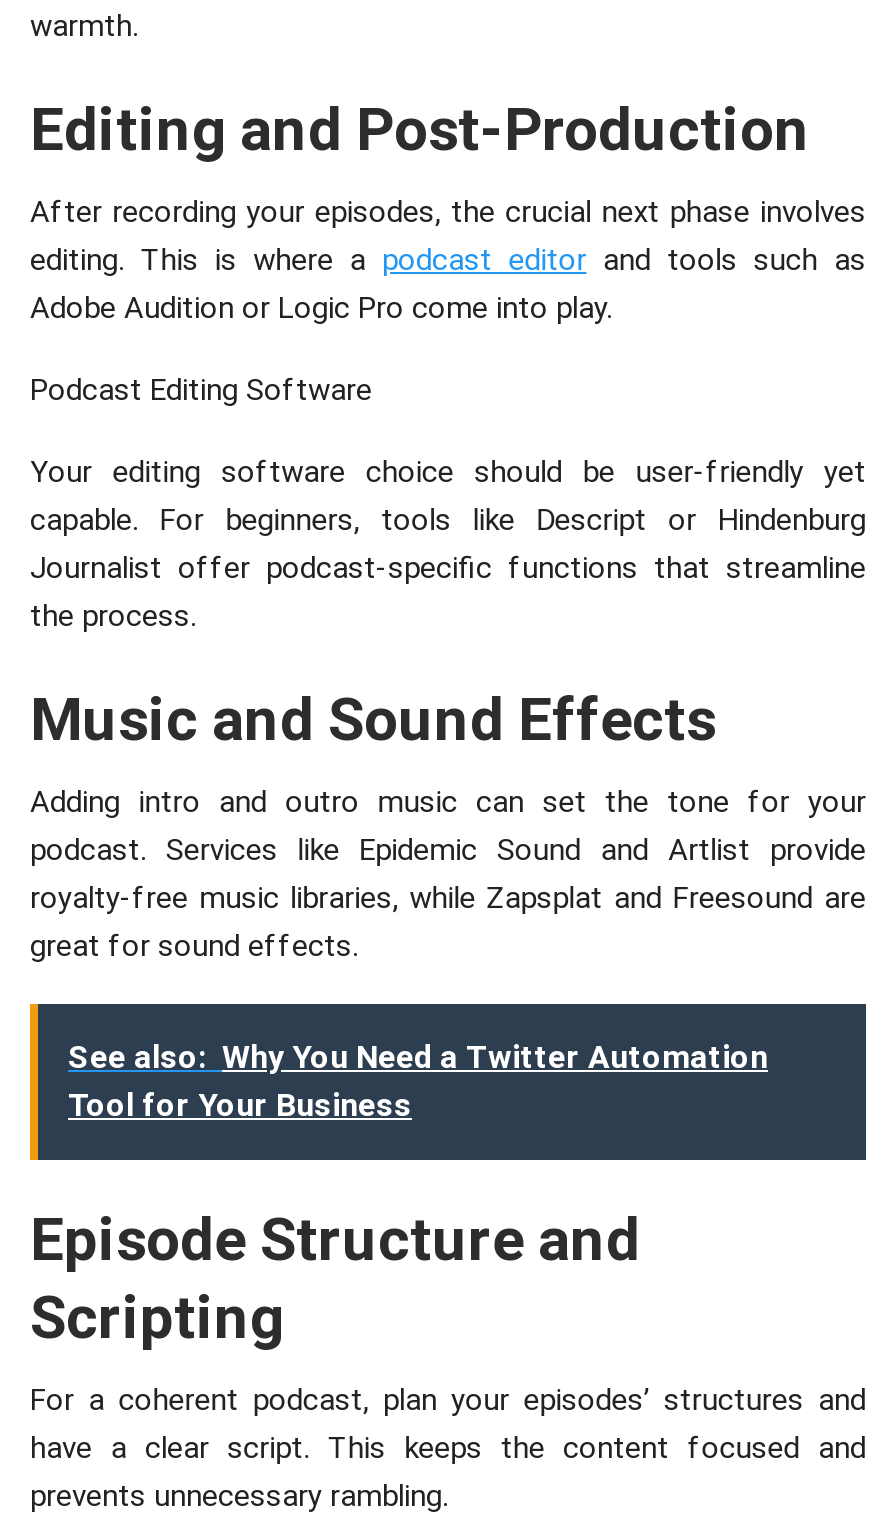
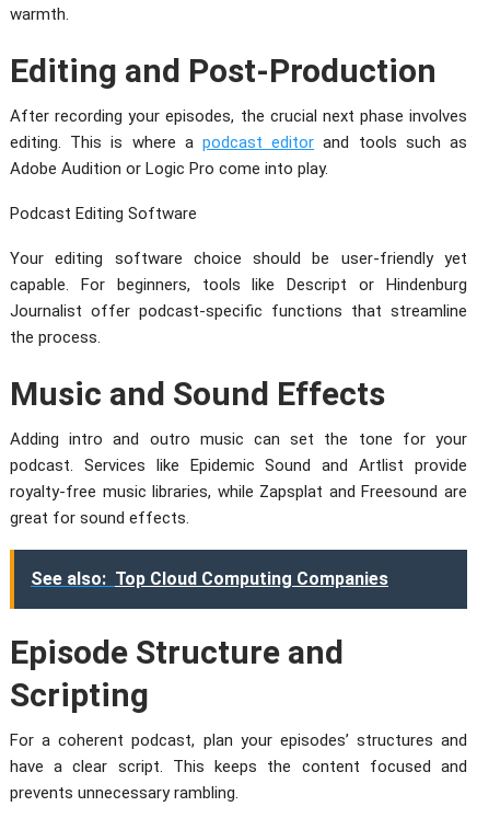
- See also: Why You Need a Twitter Automation
- Tool for Your Business
+ See also: Top Cloud Computing Companies
